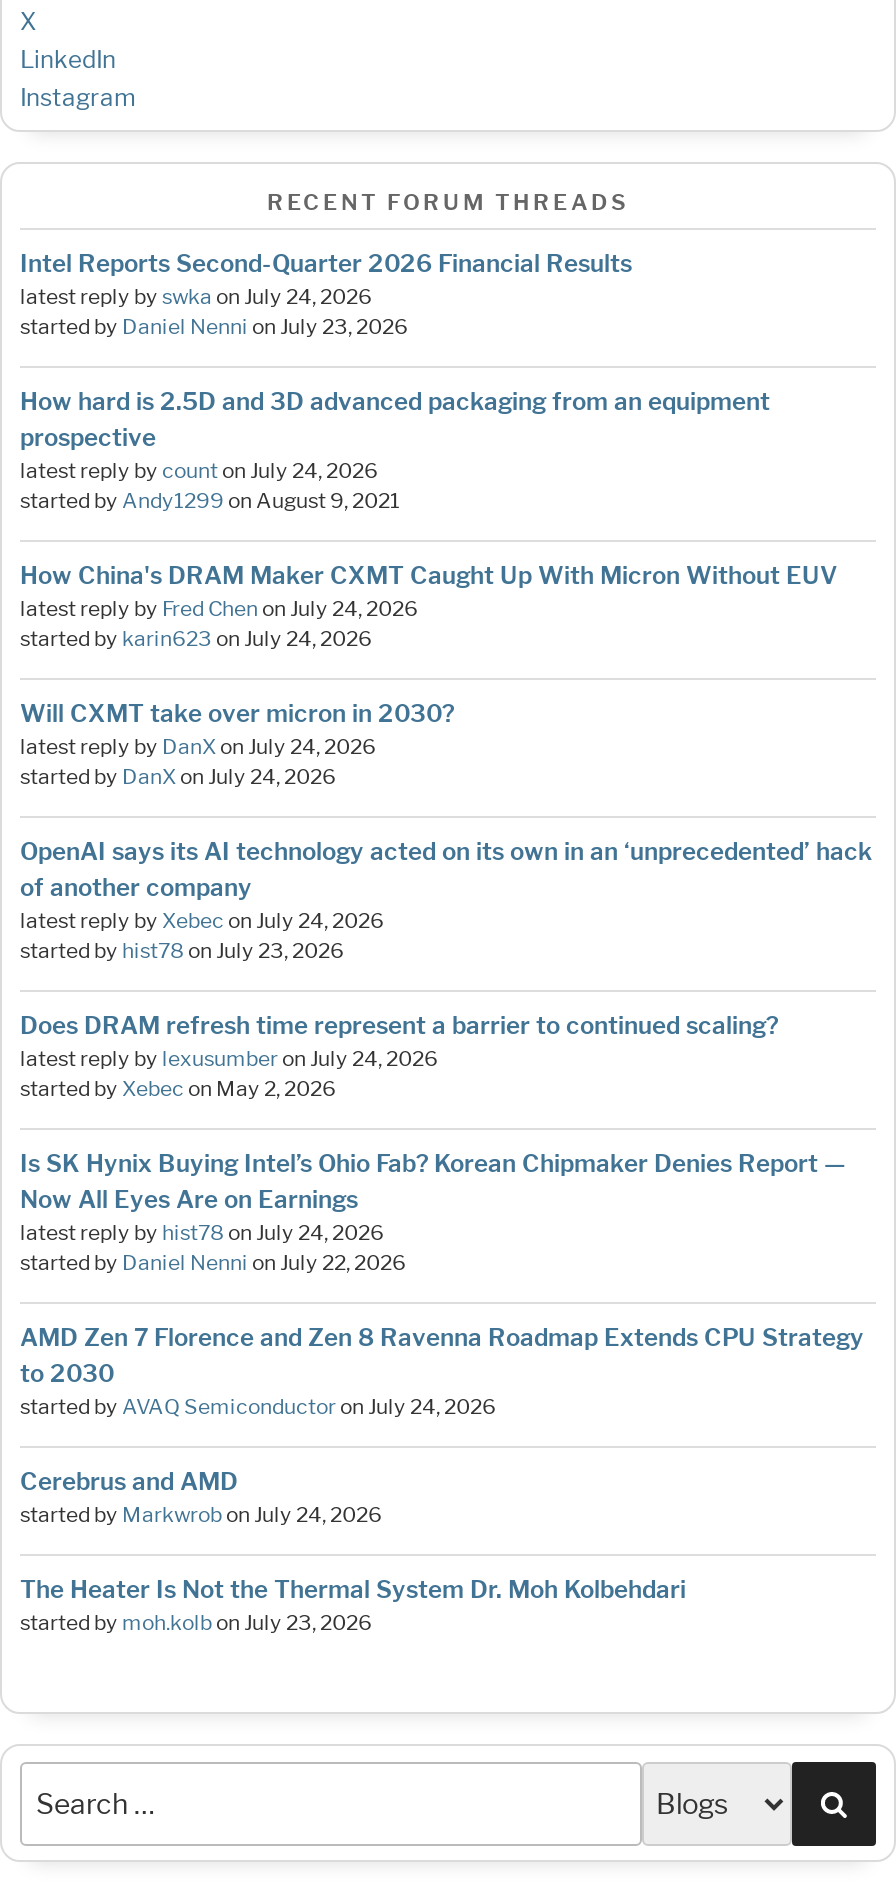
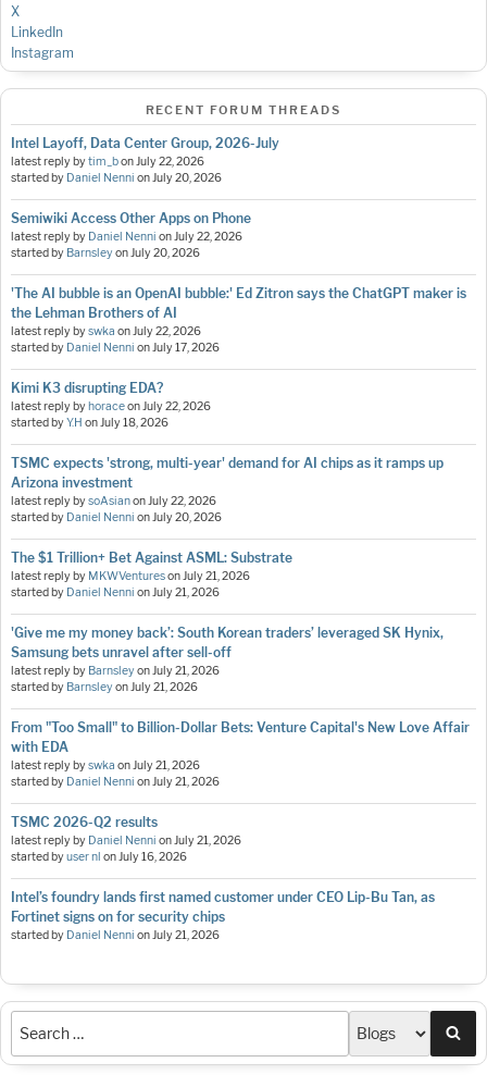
- Intel Reports Second-Quarter 2026 Financial Results
- latest reply by swka on July 24, 2026
- started by Daniel Nenni on July 23, 2026
+ Intel Layoff, Data Center Group, 2026-July
+ latest reply by tim_b on July 22, 2026
+ started by Daniel Nenni on July 20, 2026

- How hard is 2.5D and 3D advanced packaging from an equipment
- prospective
- latest reply by count on July 24, 2026
- started by Andy1299 on August 9, 2021
+ Semiwiki Access Other Apps on Phone
+ latest reply by Daniel Nenni onJuly 22, 2026
+ started by Barnsley onJuly 20, 2026

- How China's DRAM Maker CXMT Caught Up With Micron Without EUV
- latest reply by Fred Chen on July 24, 2026
- started by karin623 on July 24, 2026
+ 'The AI bubble is an OpenAI bubble:' Ed Zitron says the ChatGPT maker is
+ the Lehman Brothers of AI
+ latest reply by swka onJuly 22, 2026
+ started by Daniel Nenni onJuly 17, 2026

- Will CXMT take over micron in 2030?
- latest reply by DanX on July 24, 2026
- started by DanX on July 24, 2026
+ Kimi K3 disrupting EDA?
+ latest reply by horace on July 22, 2026
+ started by Y.H on July 18, 2026

- OpenAI says its AI technology acted on its own in an ‘unprecedented’ hack
- of another company
- latest reply by Xebec on July 24, 2026
- started by hist78 on July 23, 2026
+ TSMC expects 'strong, multi-year' demand for AI chips as it ramps up
+ Arizona investment
+ latest reply by soAsian on July 22, 2026
+ started by Daniel Nenni on July 20, 2026

- Does DRAM refresh time represent a barrier to continued scaling?
- latest reply by lexusumber on July 24, 2026
- started by Xebec on May 2, 2026
+ The $1 Trillion+ Bet Against ASML: Substrate
+ latest reply by MKWVentures on July 21, 2026
+ started by Daniel Nenni on July 21, 2026

- Is SK Hynix Buying Intel’s Ohio Fab? Korean Chipmaker Denies Report —
- Now All Eyes Are on Earnings
- latest reply by hist78 on July 24, 2026
- started by Daniel Nenni on July 22, 2026
+ 'Give me my money back’: South Korean traders’ leveraged SK Hynix,
+ Samsung bets unravel after sell-off
+ latest reply by Barnsley on July 21, 2026
+ started by Barnsley on July 21, 2026

- AMD Zen 7 Florence and Zen 8 Ravenna Roadmap Extends CPU Strategy
- to 2030
- started by AVAQ Semiconductor on July 24, 2026
+ From "Too Small" to Billion-Dollar Bets: Venture Capital's New Love Affair
+ with EDA
+ latest reply by swka onJuly 21, 2026
+ started by Daniel Nenni onJuly 21, 2026

- Cerebrus and AMD
- started by Markwrob on July 24, 2026
+ TSMC 2026-Q2 results
+ latest reply by Daniel Nenni onJuly 21, 2026
+ started by user nl onJuly 16, 2026

- The Heater Is Not the Thermal System Dr. Moh Kolbehdari
- started by moh.kolb on July 23, 2026
+ Intel’s foundry lands first named customer under CEO Lip-Bu Tan, as
+ Fortinet signs on for security chips
+ started by Daniel Nenni onJuly 21, 2026
